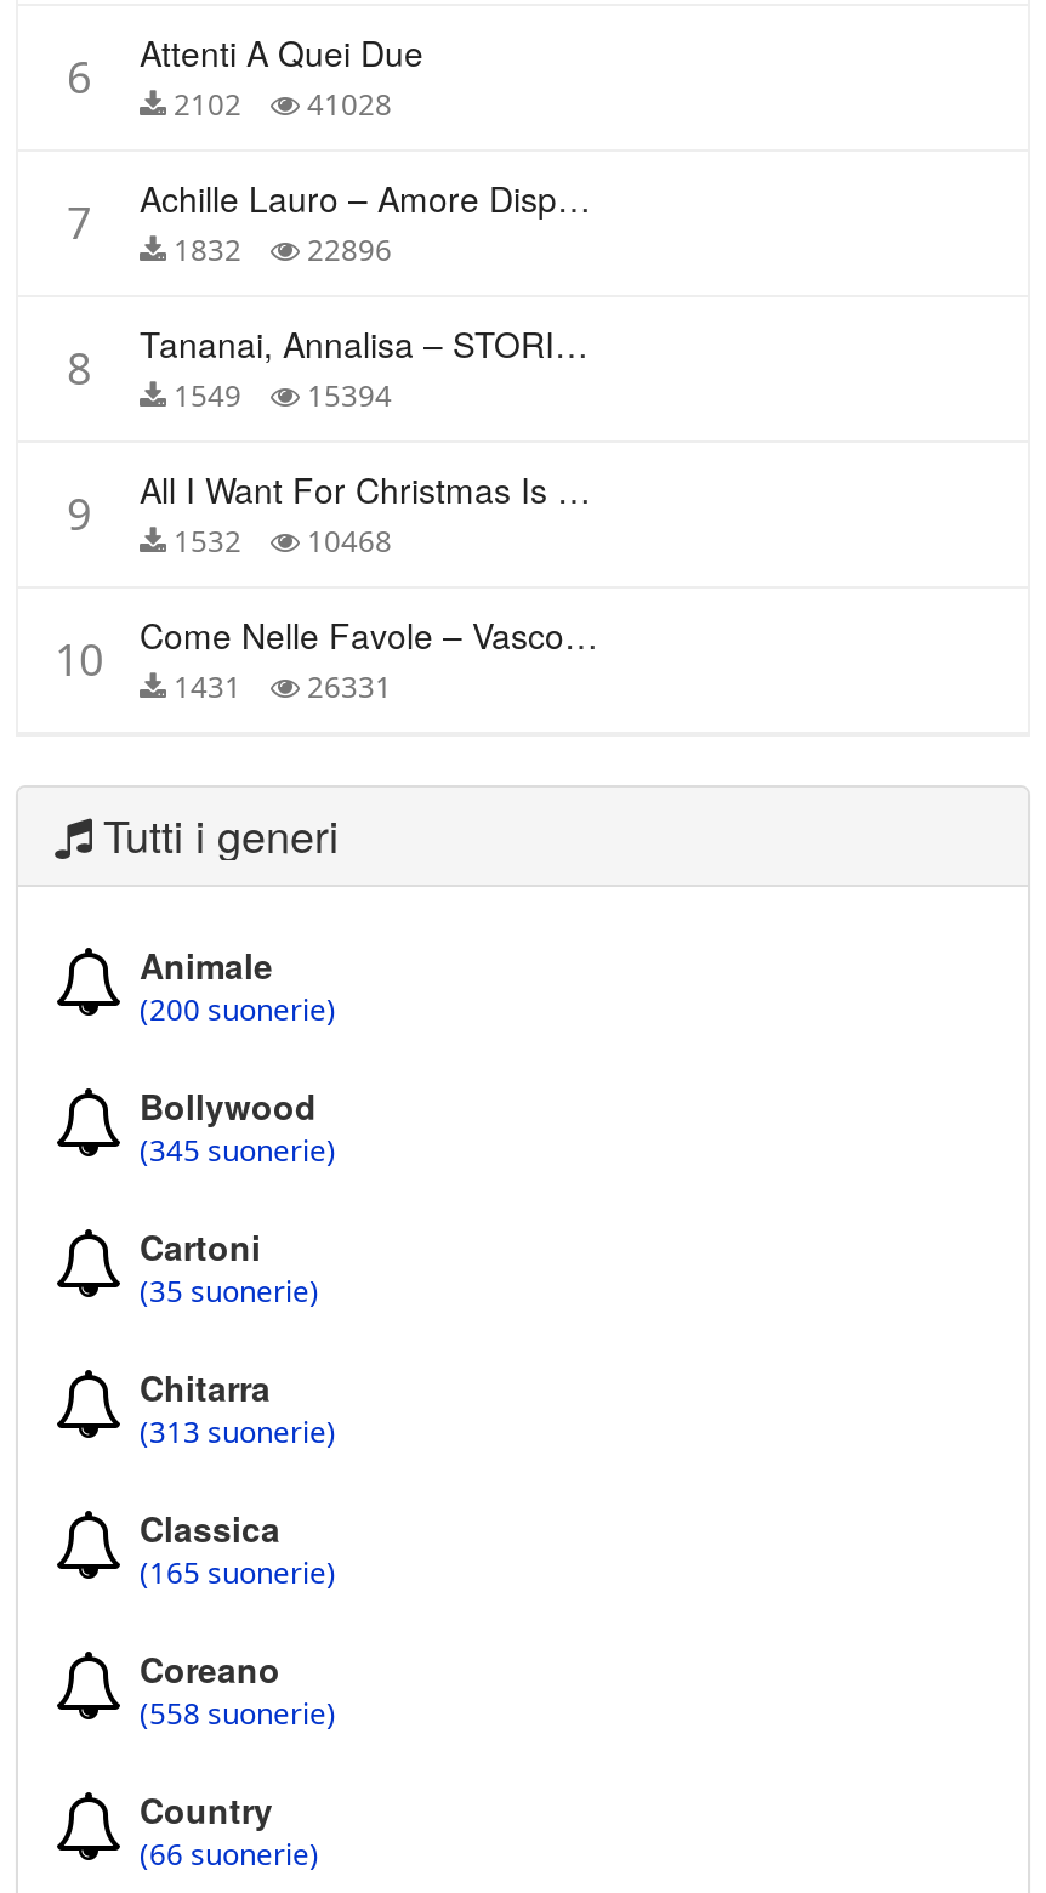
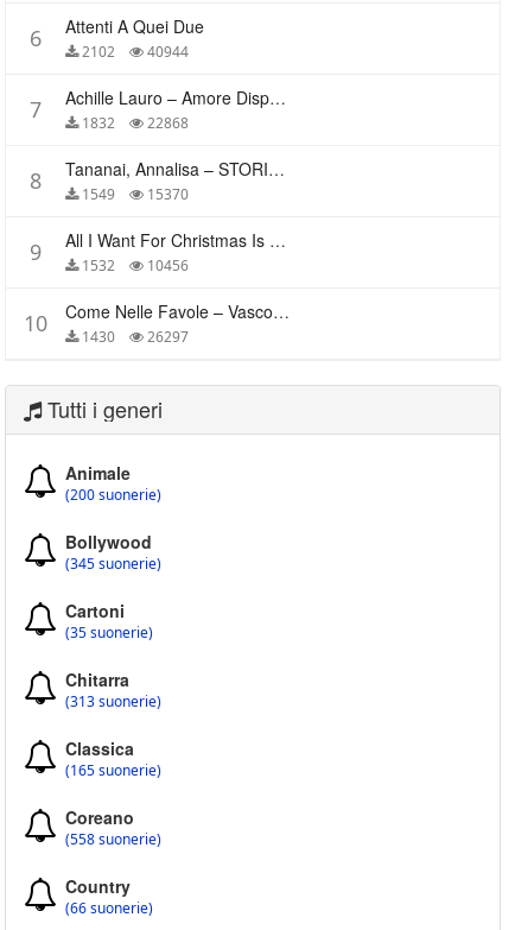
- 41028
+ 40944

- 7 1832 22896
+ 7 1832 22868

- 8 1549 15394
+ 8 1549 15370

- 9 1532 10468
+ 9 1532 10456

- 1431
+ 1430

- 26331
+ 26297
